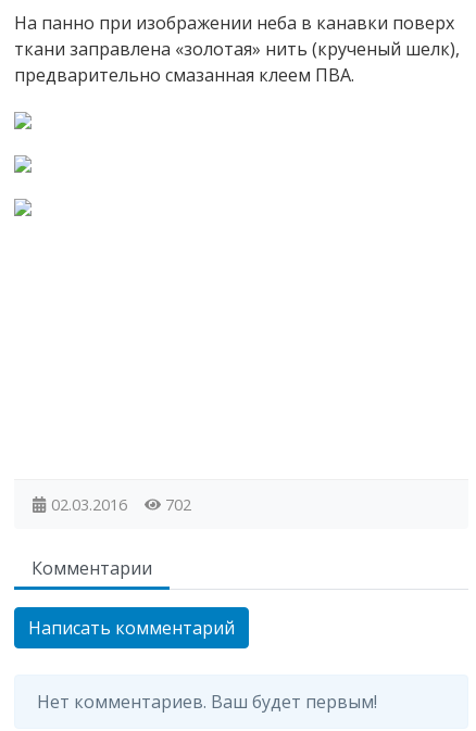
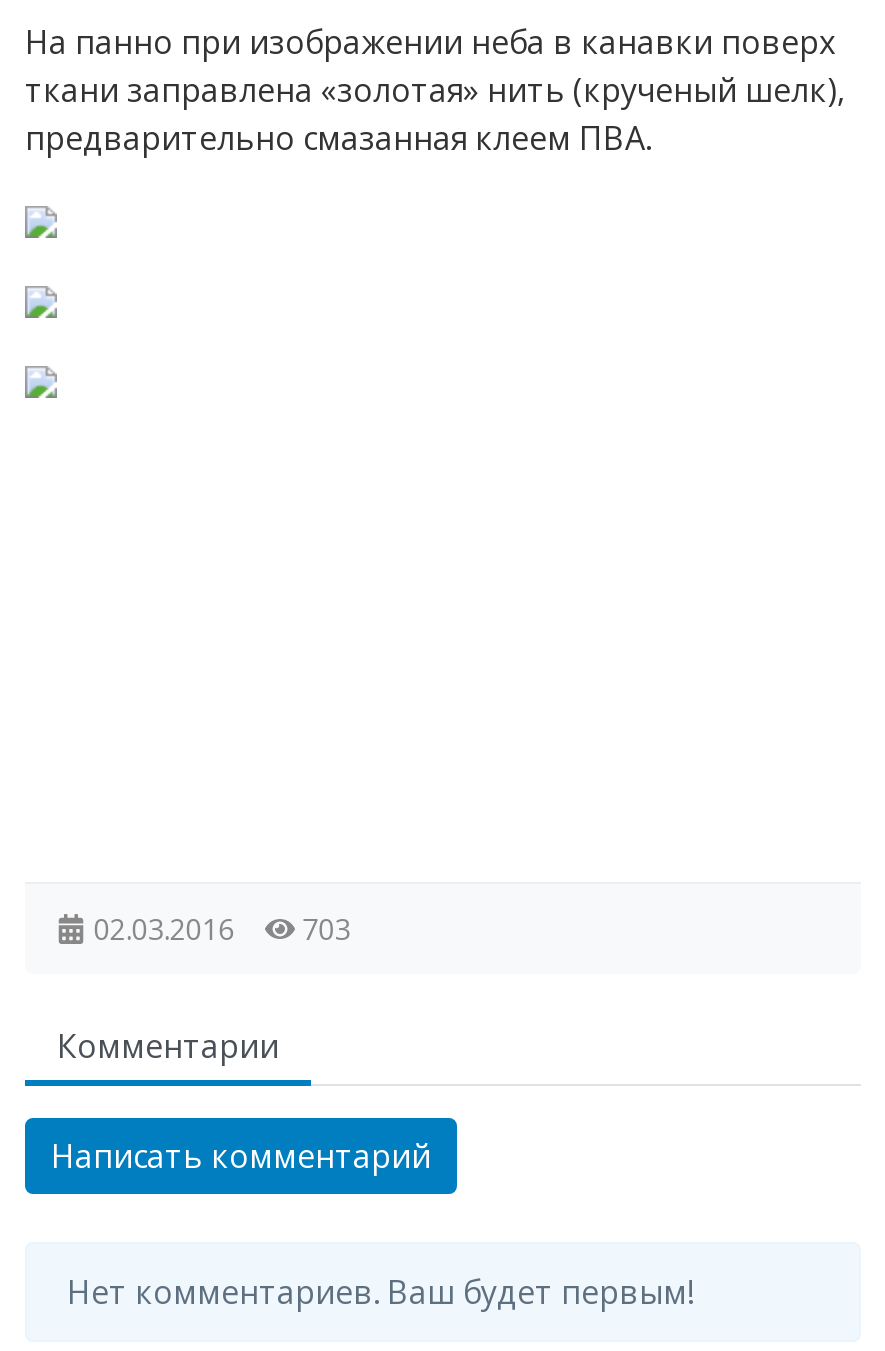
- 02.03.2016 702
+ 02.03.2016 703
